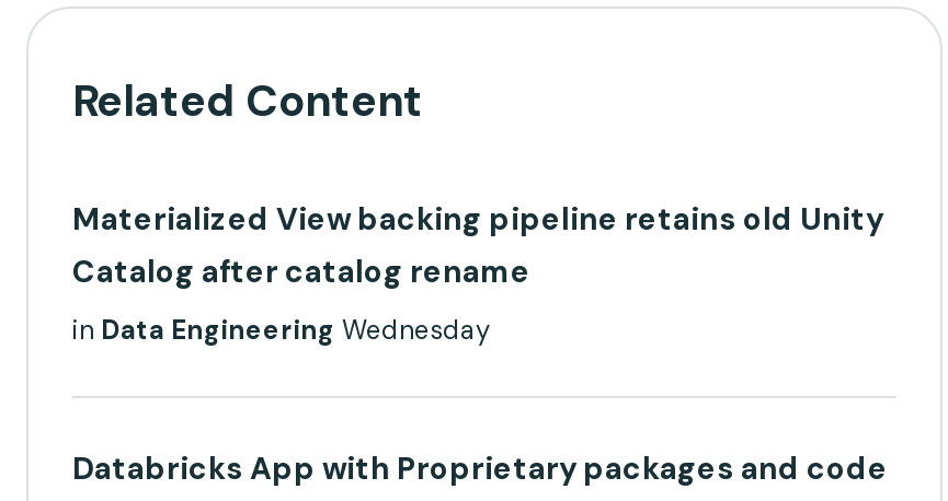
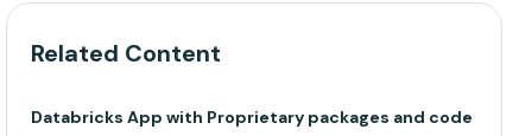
- Materialized View backing pipeline retains old Unity
- Catalog after catalog rename
- in Data Engineering Wednesday
